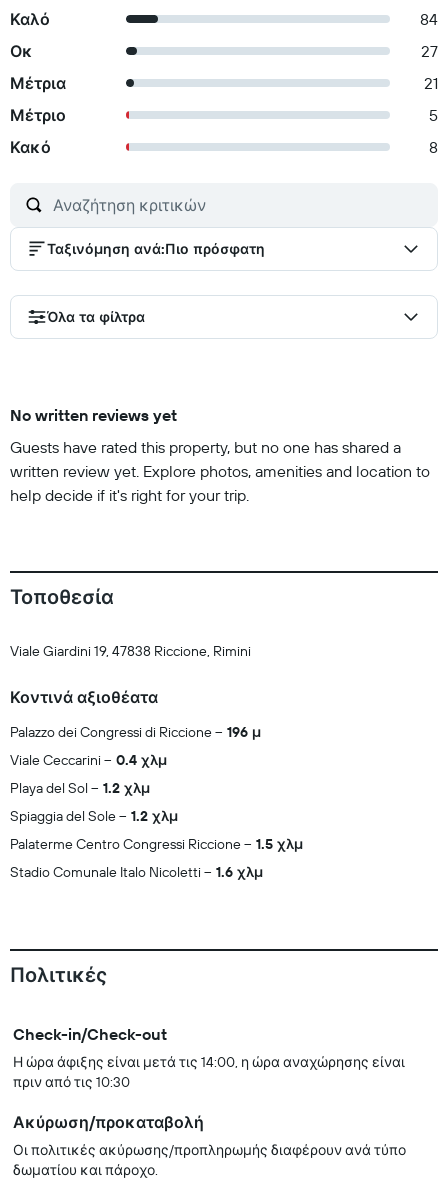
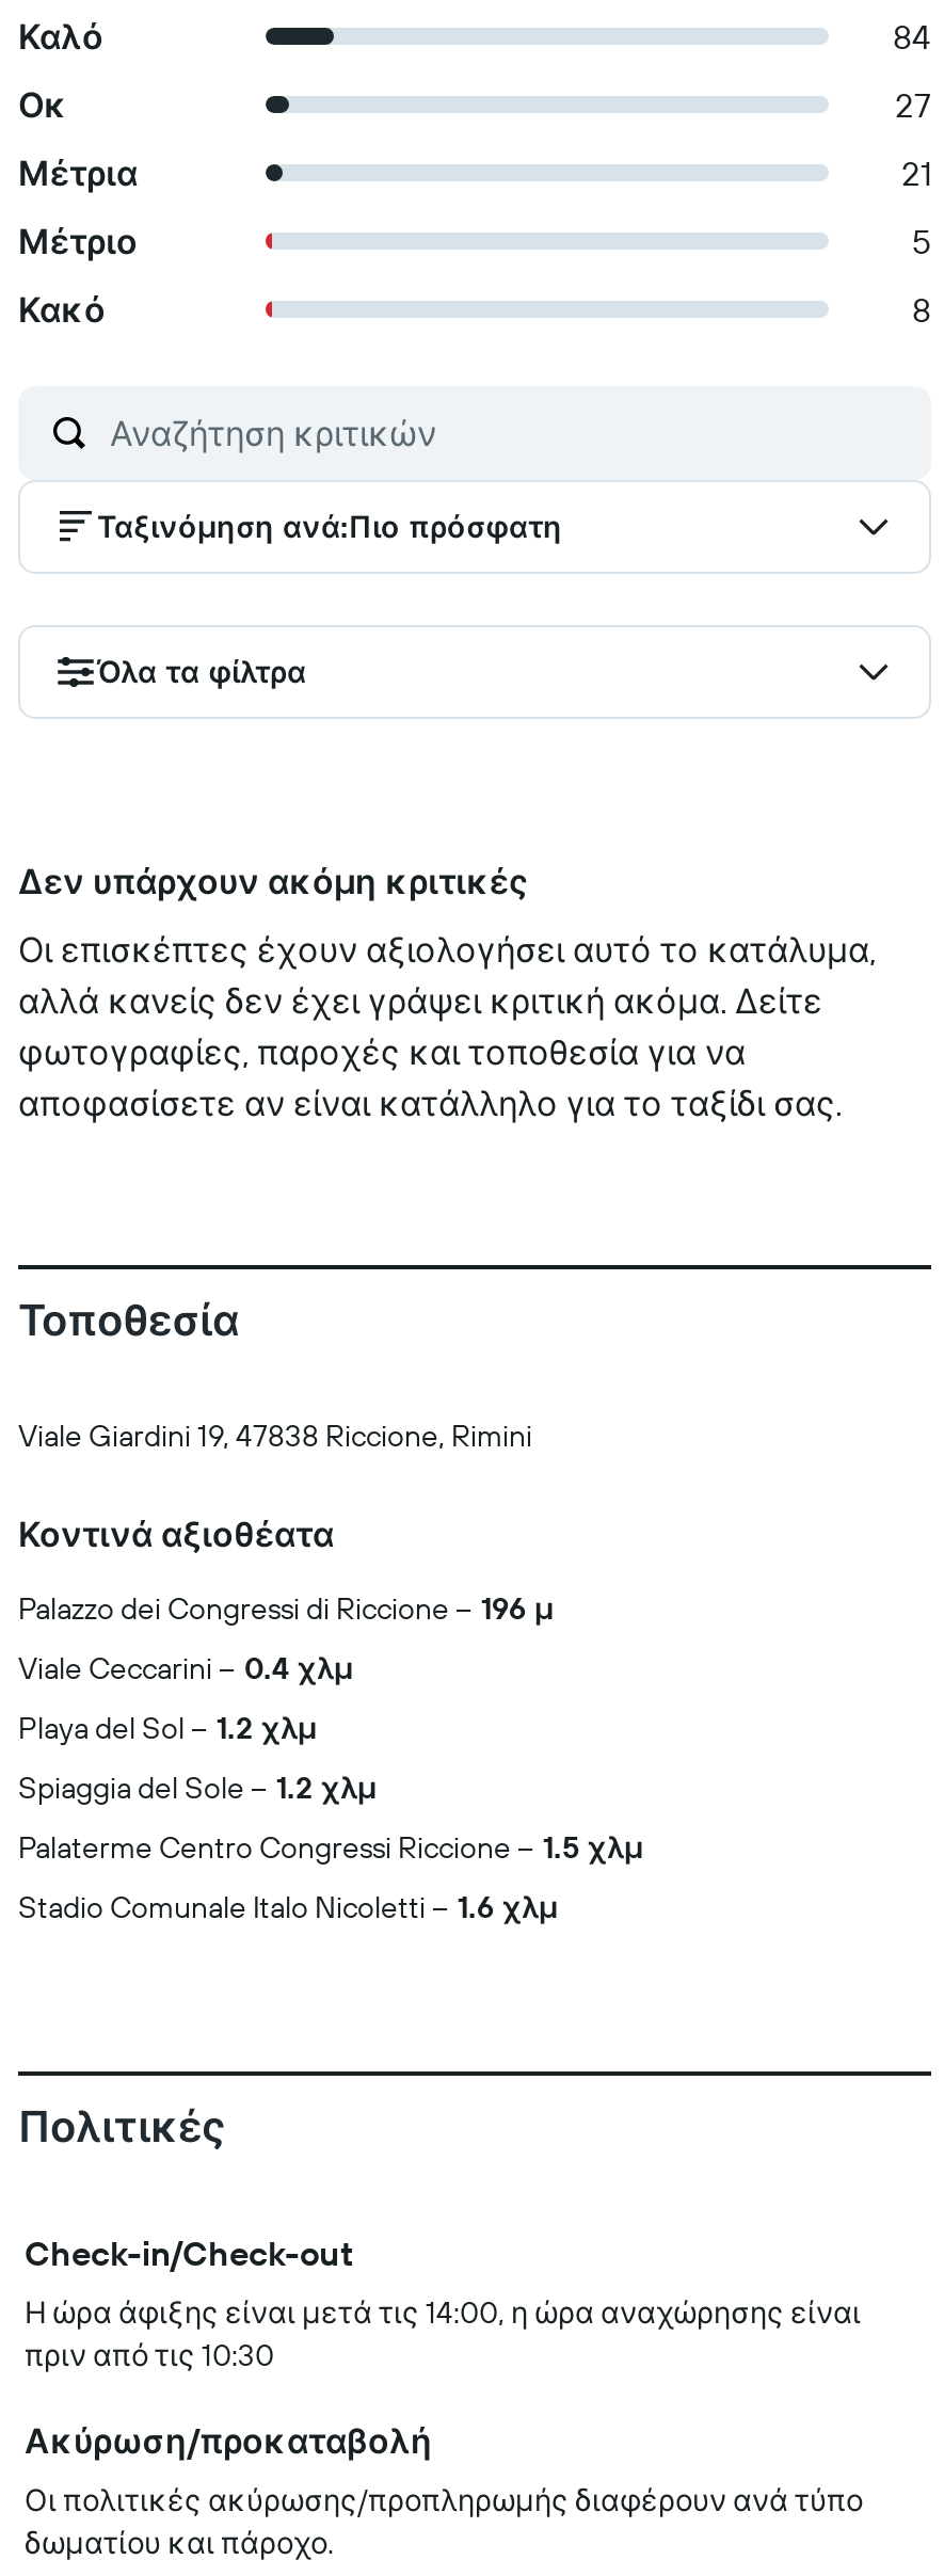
- No written reviews yet
+ Δεν υπάρχουν ακόμη κριτικές

- Guests have rated this property, but no one has shared a
- written review yet. Explore photos, amenities and location to
- help decide if it's right for your trip.
+ Οι επισκέπτες έχουν αξιολογήσει αυτό το κατάλυμα,
+ αλλά κανείς δεν έχει γράψει κριτική ακόμα. Δείτε
+ φωτογραφίες, παροχές και τοποθεσία για να
+ αποφασίσετε αν είναι κατάλληλο για το ταξίδι σας.
